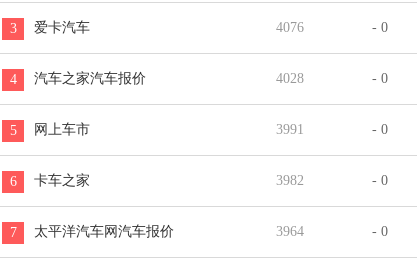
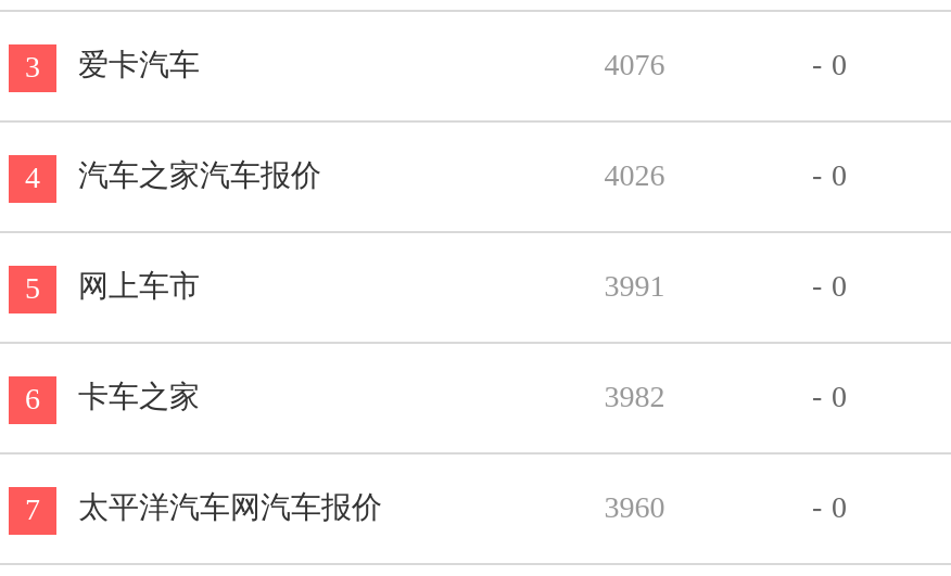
- 4028
+ 4026

- 3964
+ 3960
